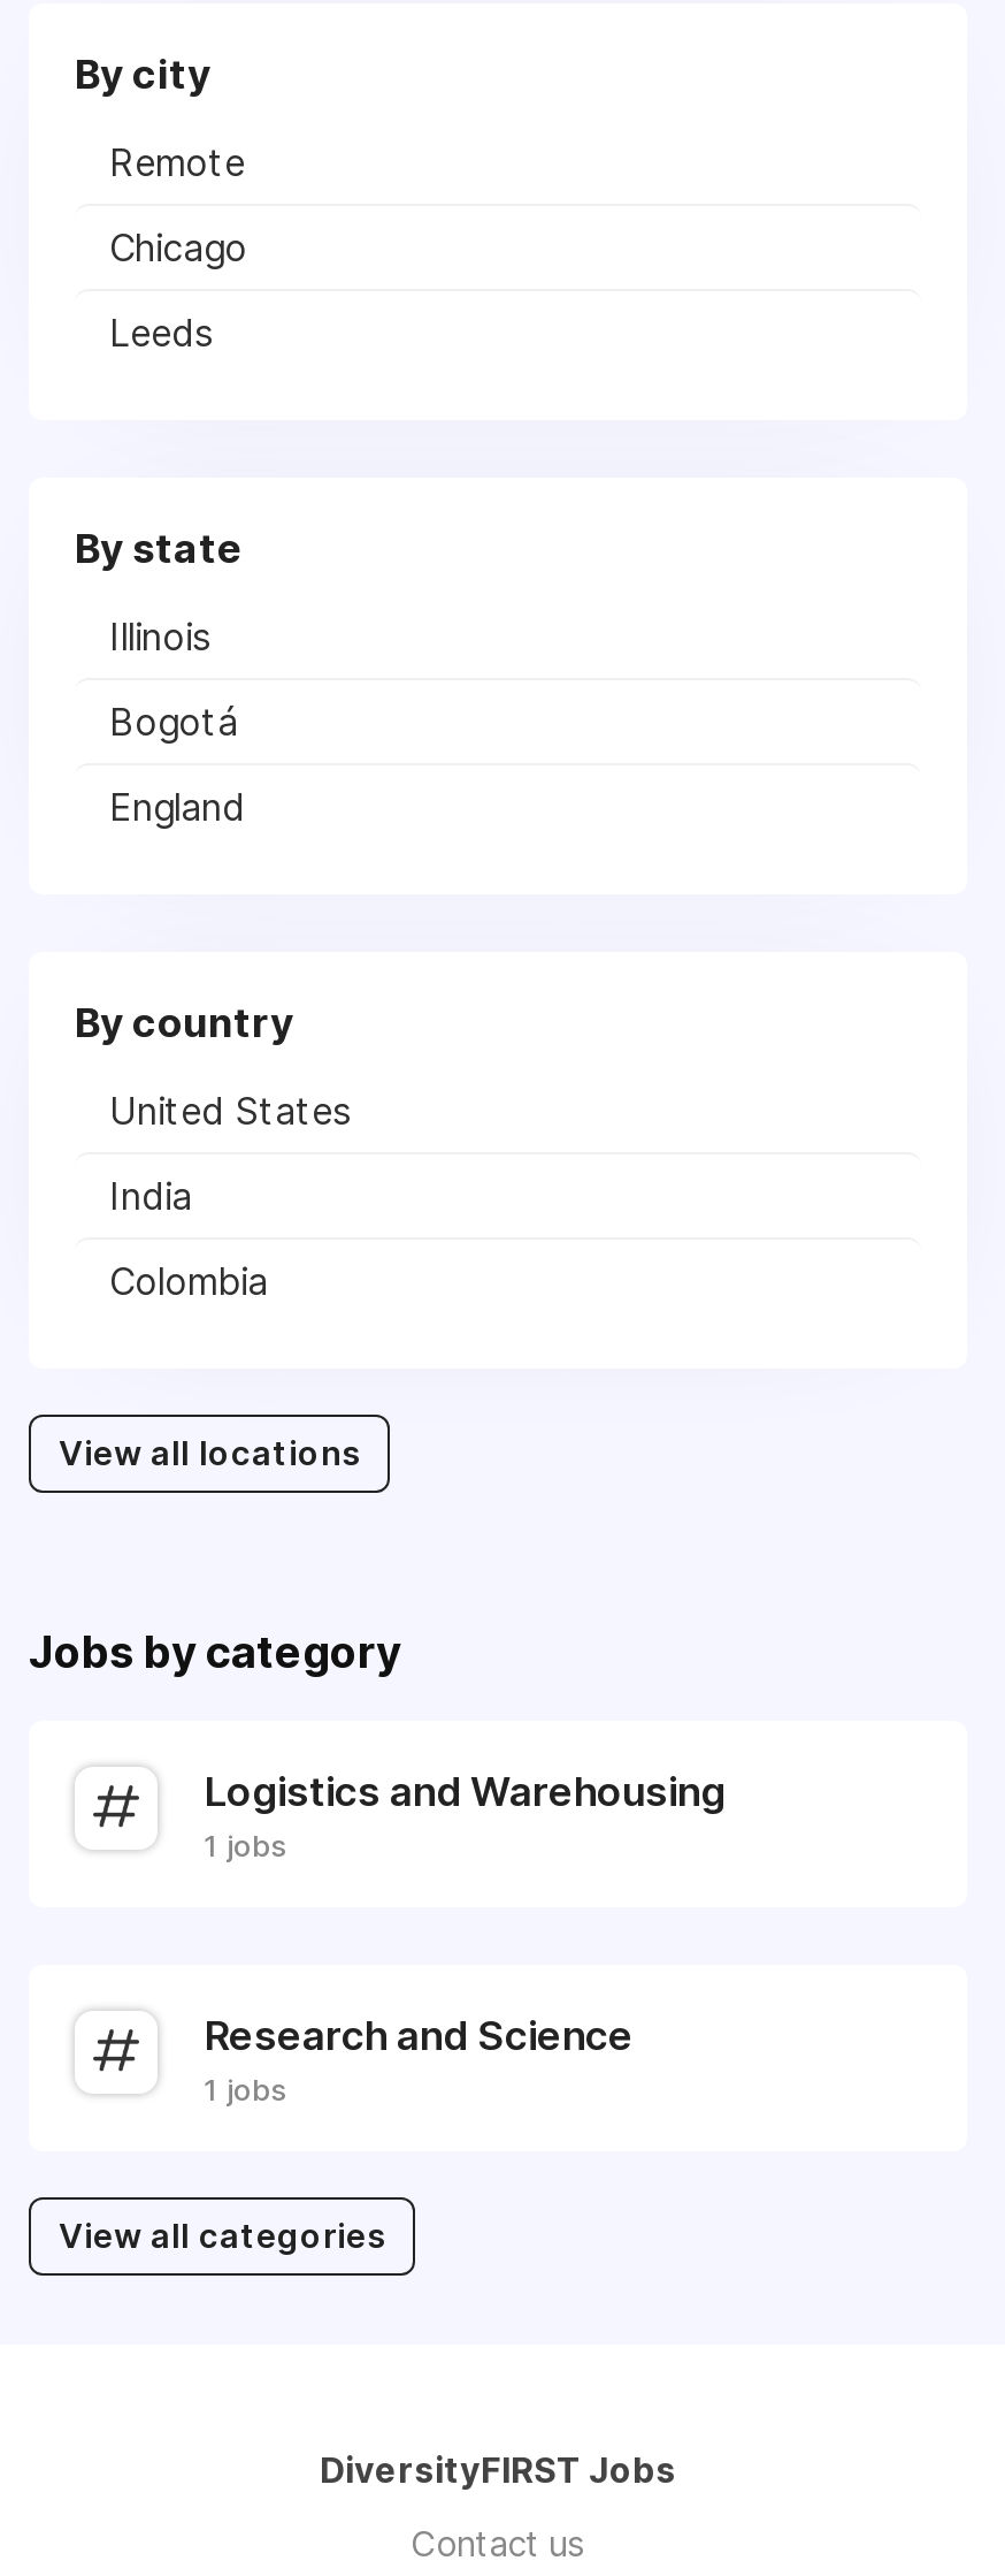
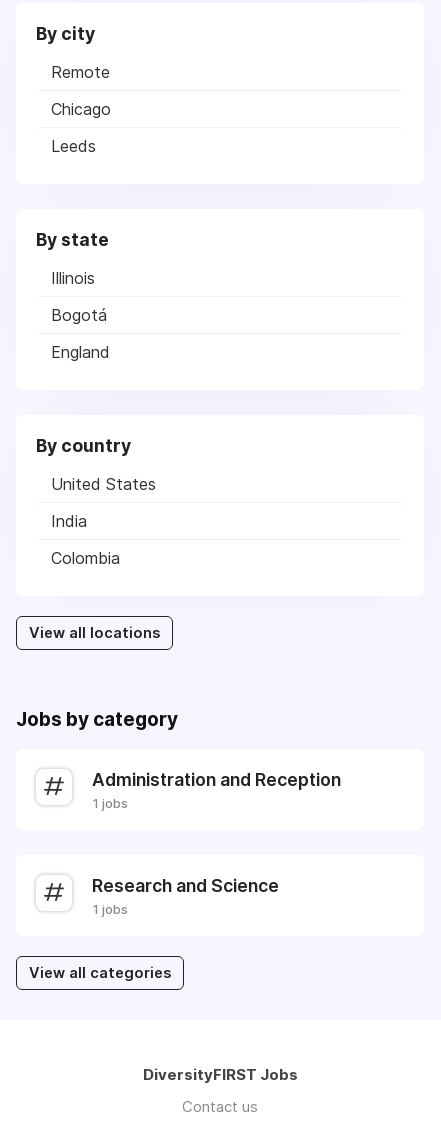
- Logistics and Warehousing
+ Administration and Reception
